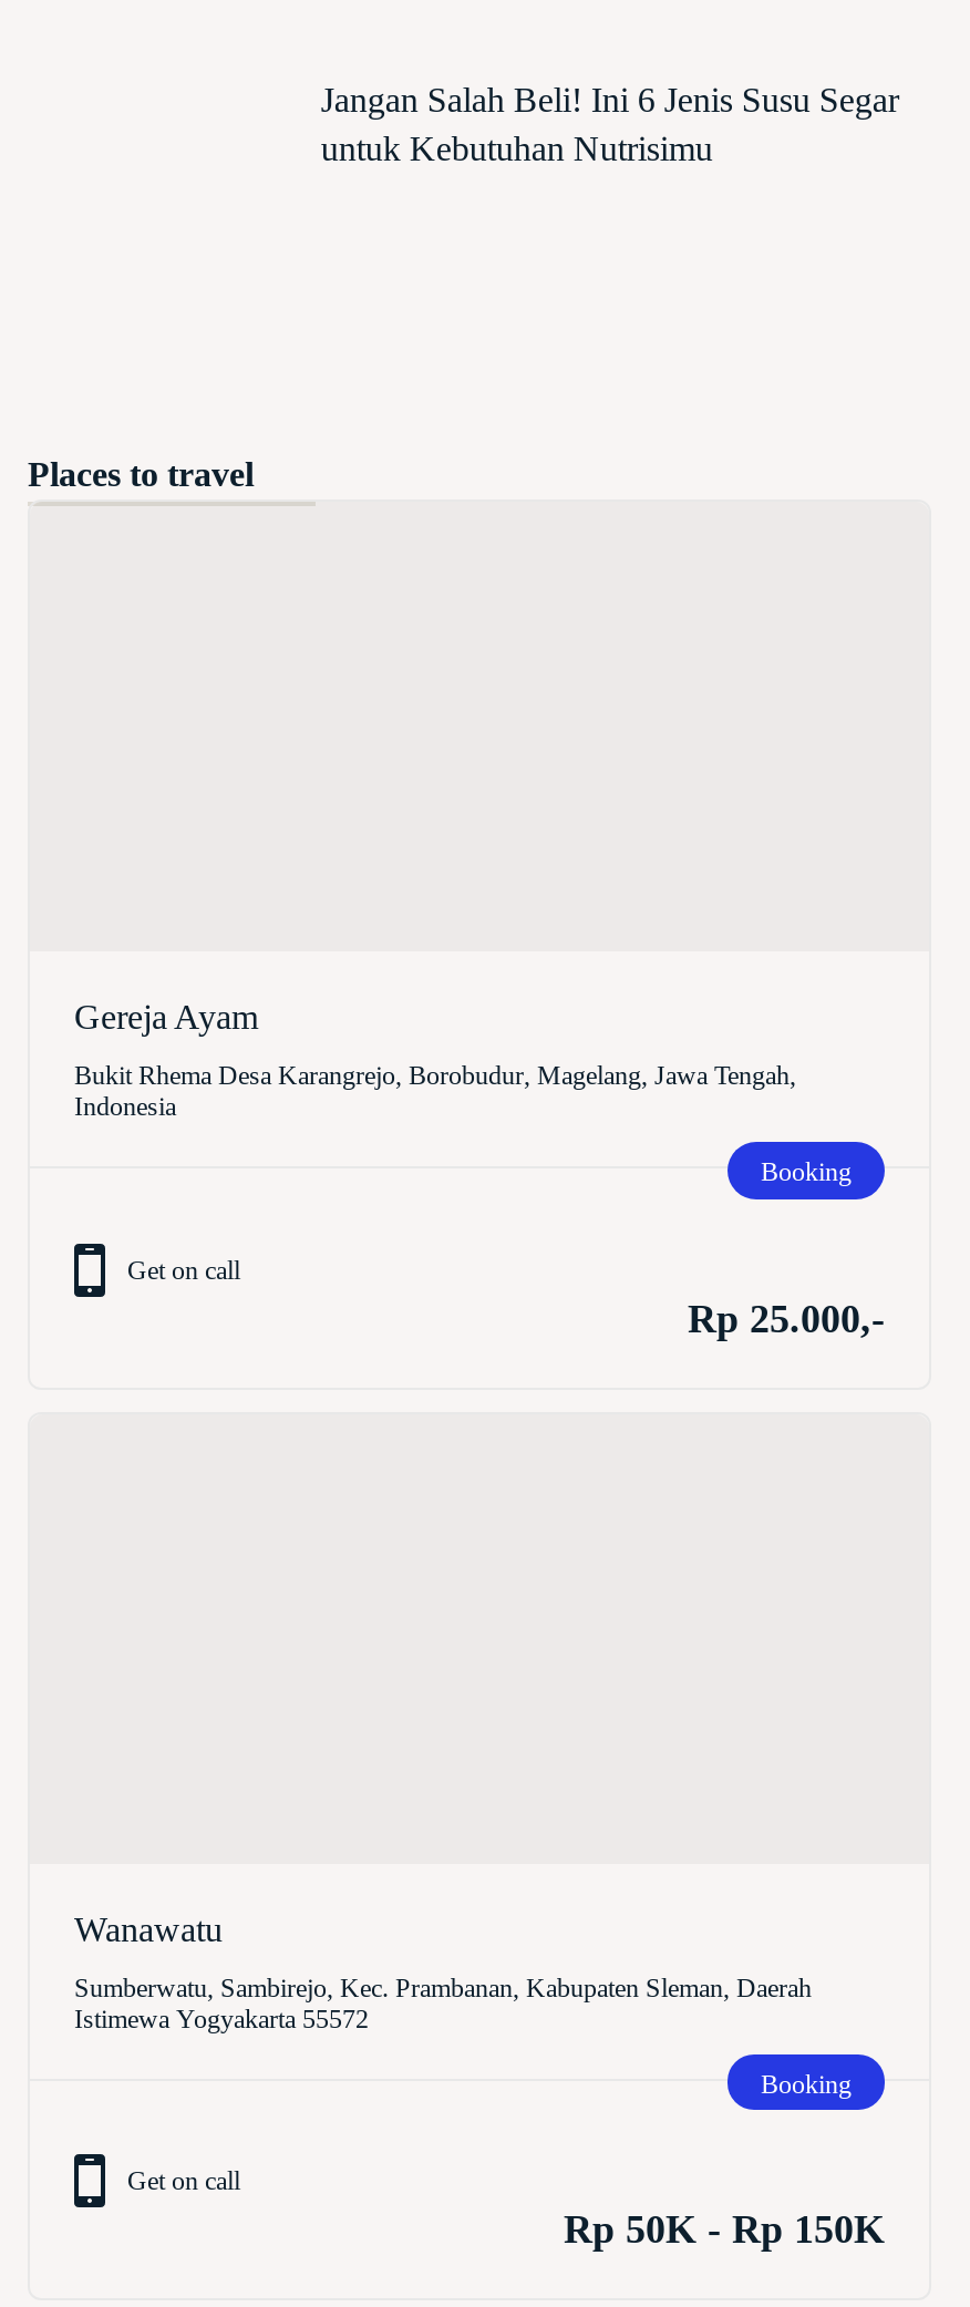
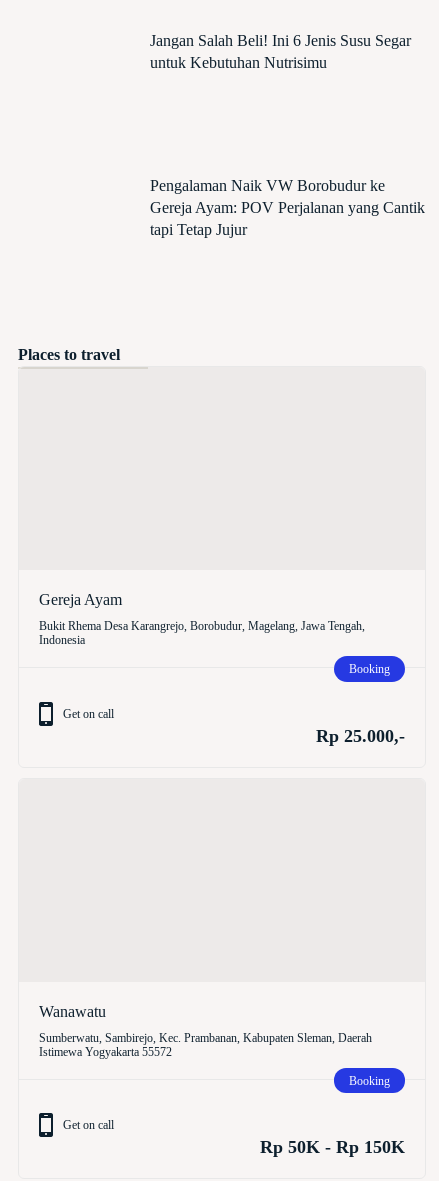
+ Pengalaman Naik VW Borobudur ke
+ Gereja Ayam: POV Perjalanan yang Cantik
+ tapi Tetap Jujur
